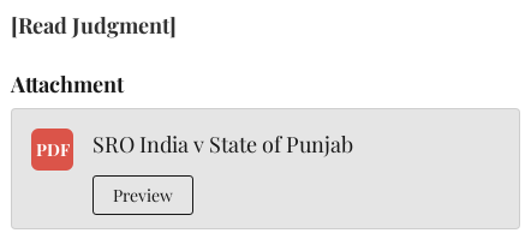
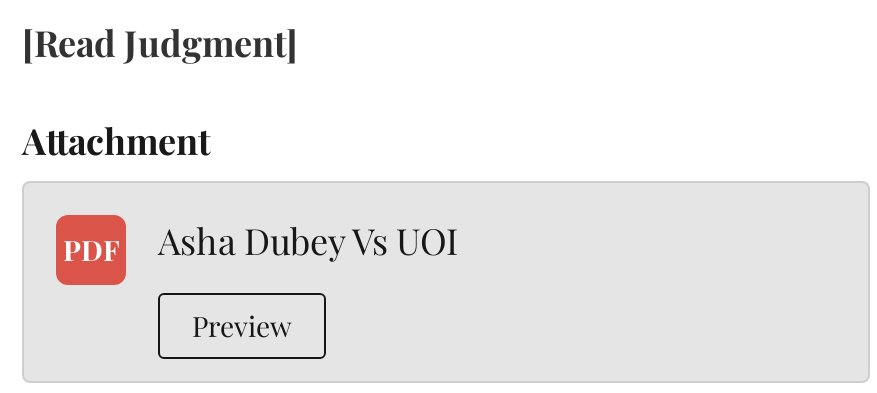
- SRO India v State of Punjab
+ Asha Dubey Vs UOI
